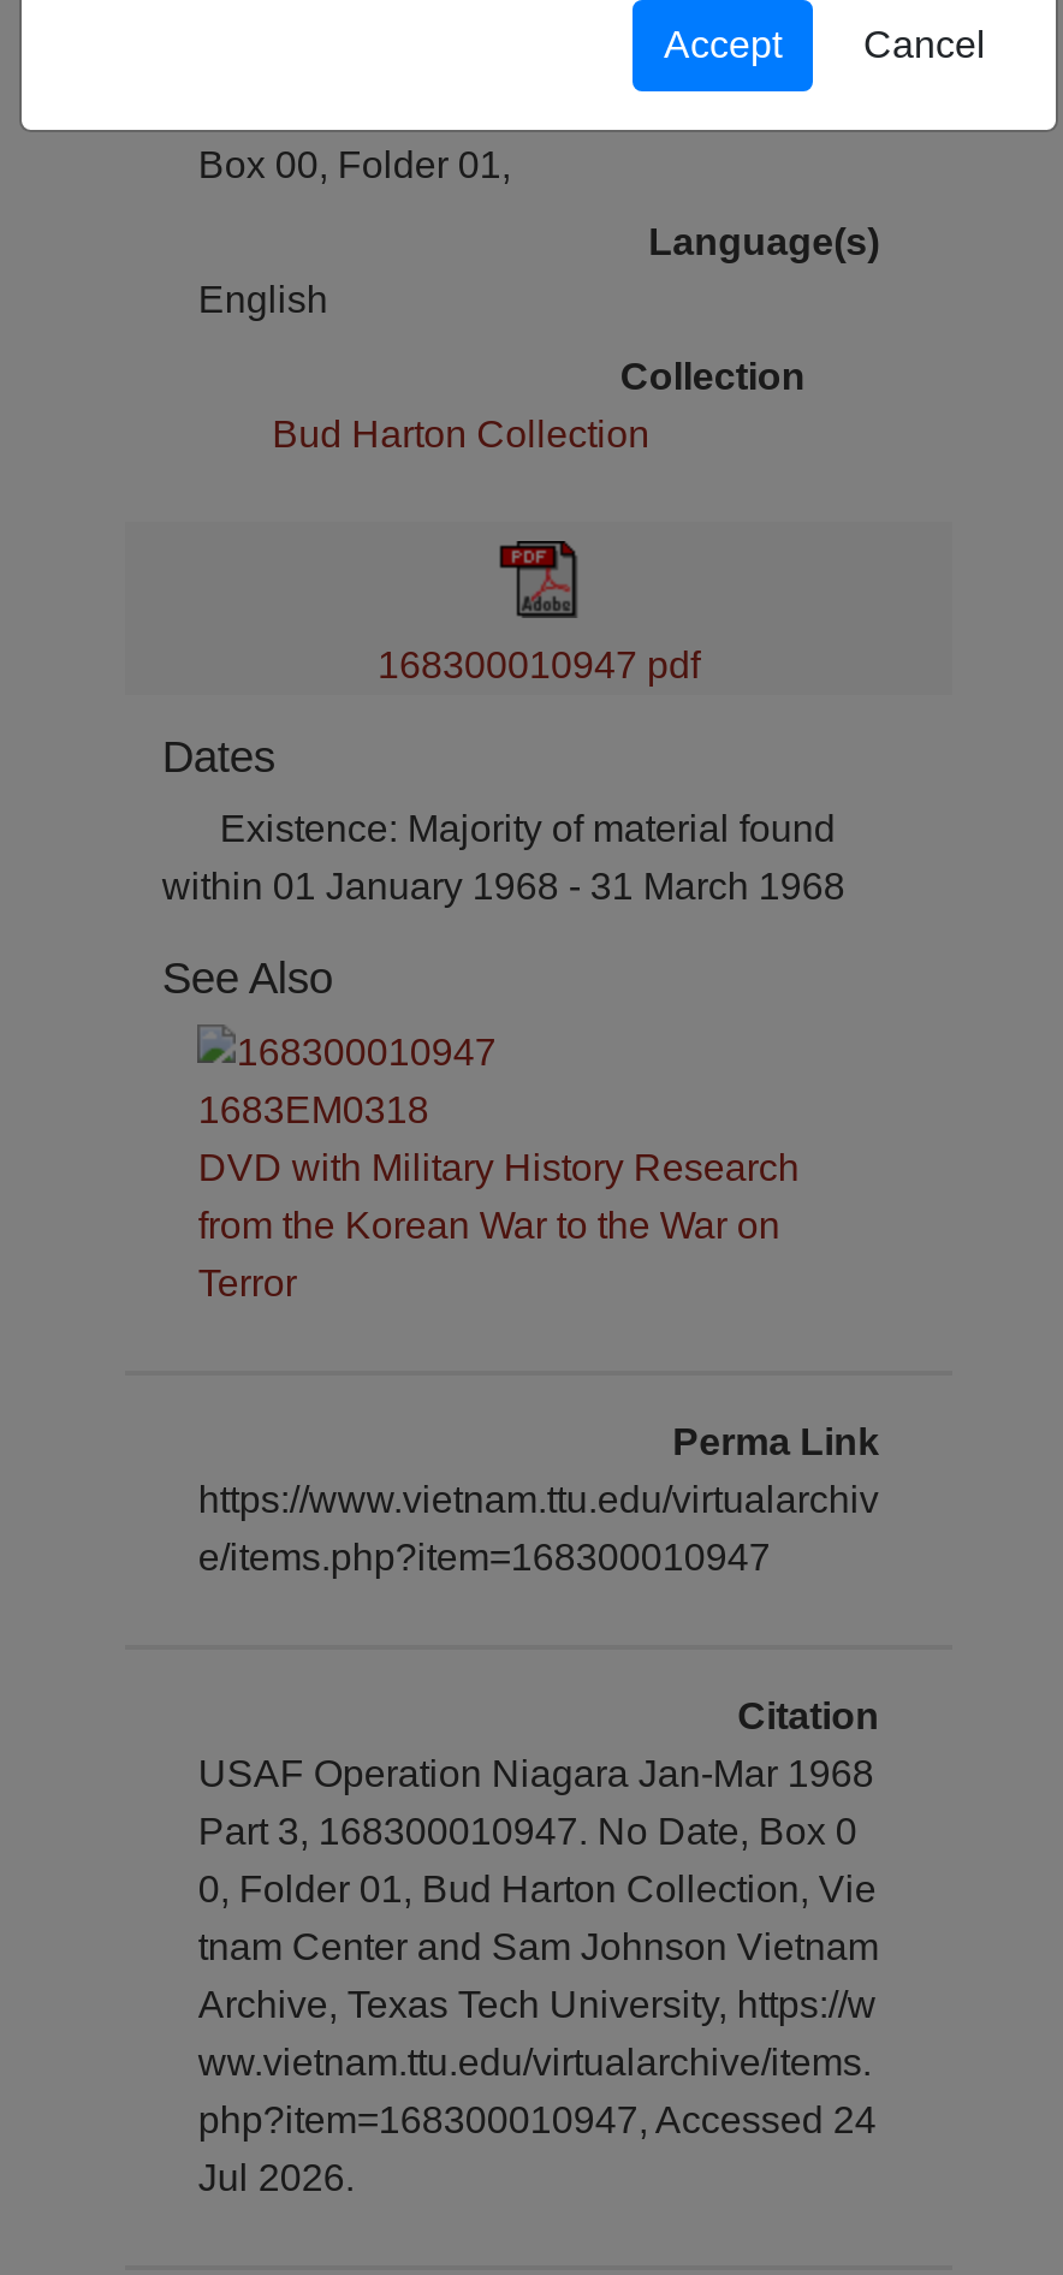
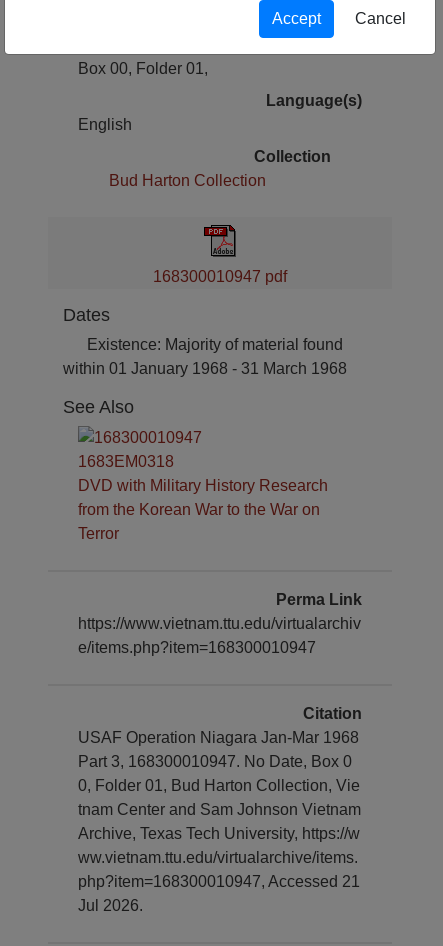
- php?item=168300010947, Accessed 24
+ php?item=168300010947, Accessed 21
